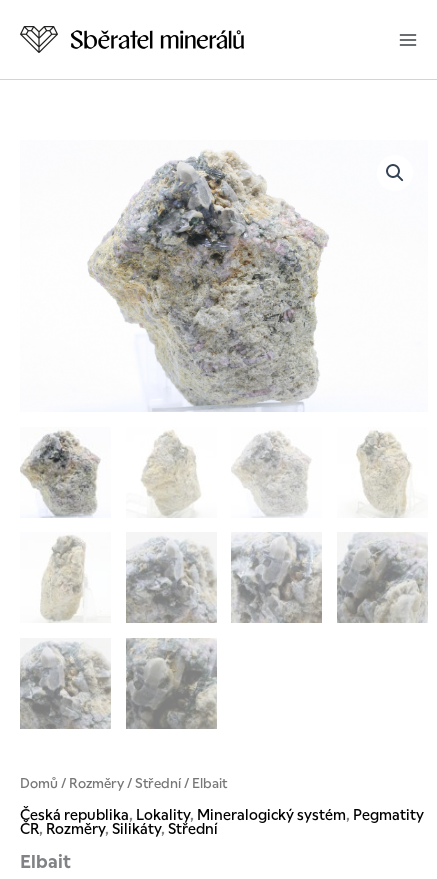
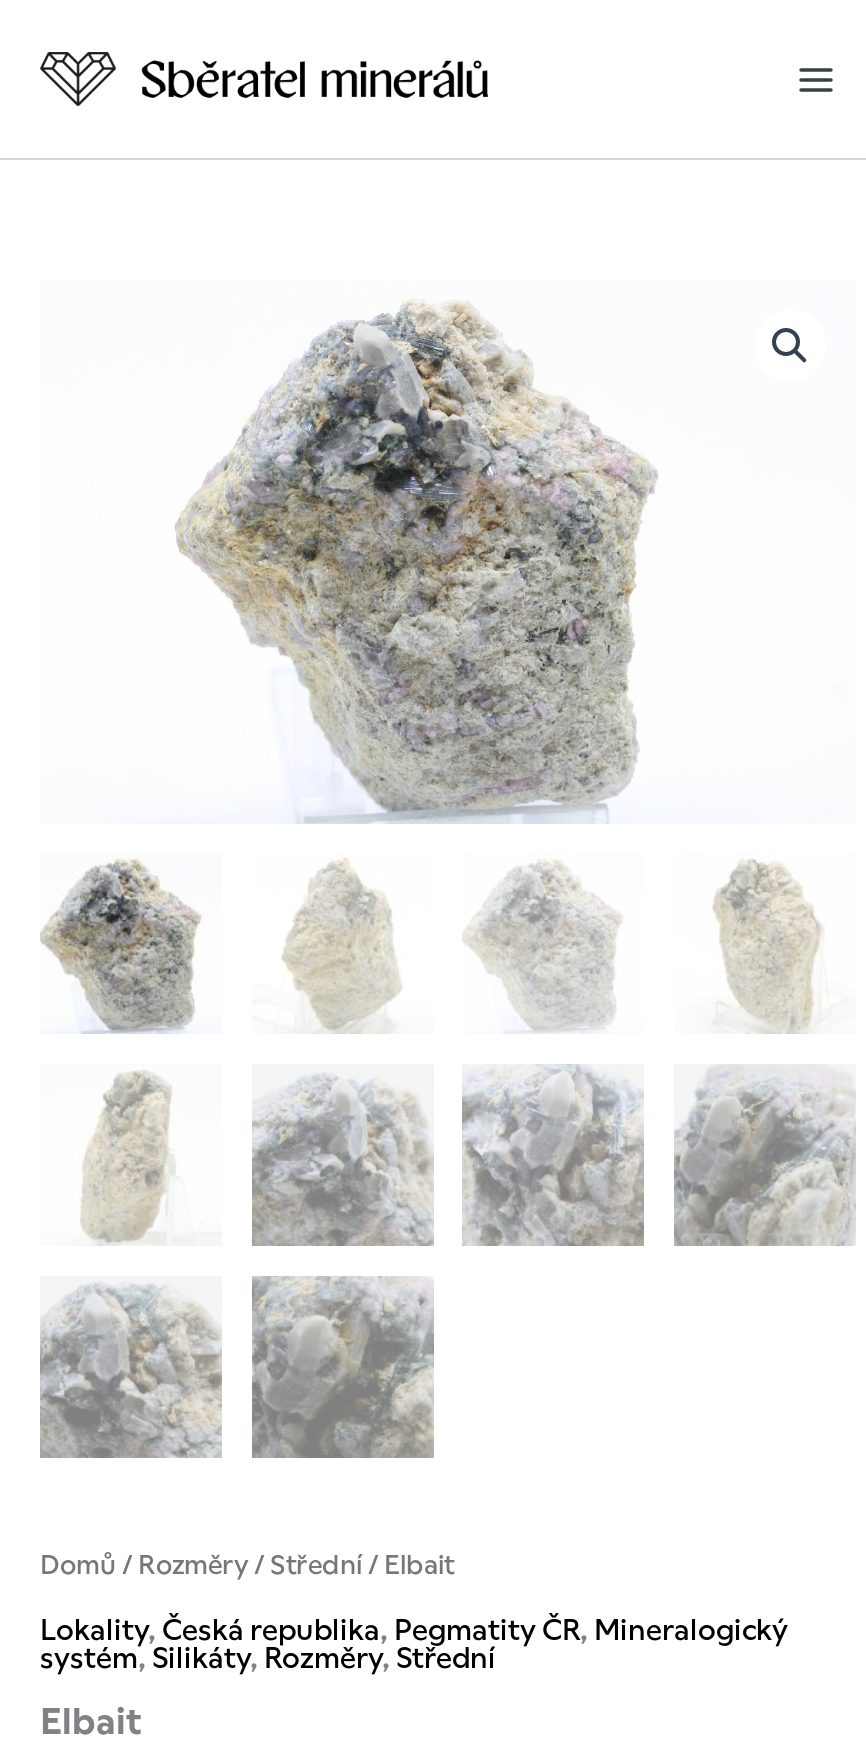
- Česká republika, Lokality, Mineralogický systém, Pegmatity
- ČR, Rozměry, Silikáty, Střední
+ Lokality, Česká republika, Pegmatity ČR, Mineralogický
+ systém, Silikáty, Rozměry, Střední
